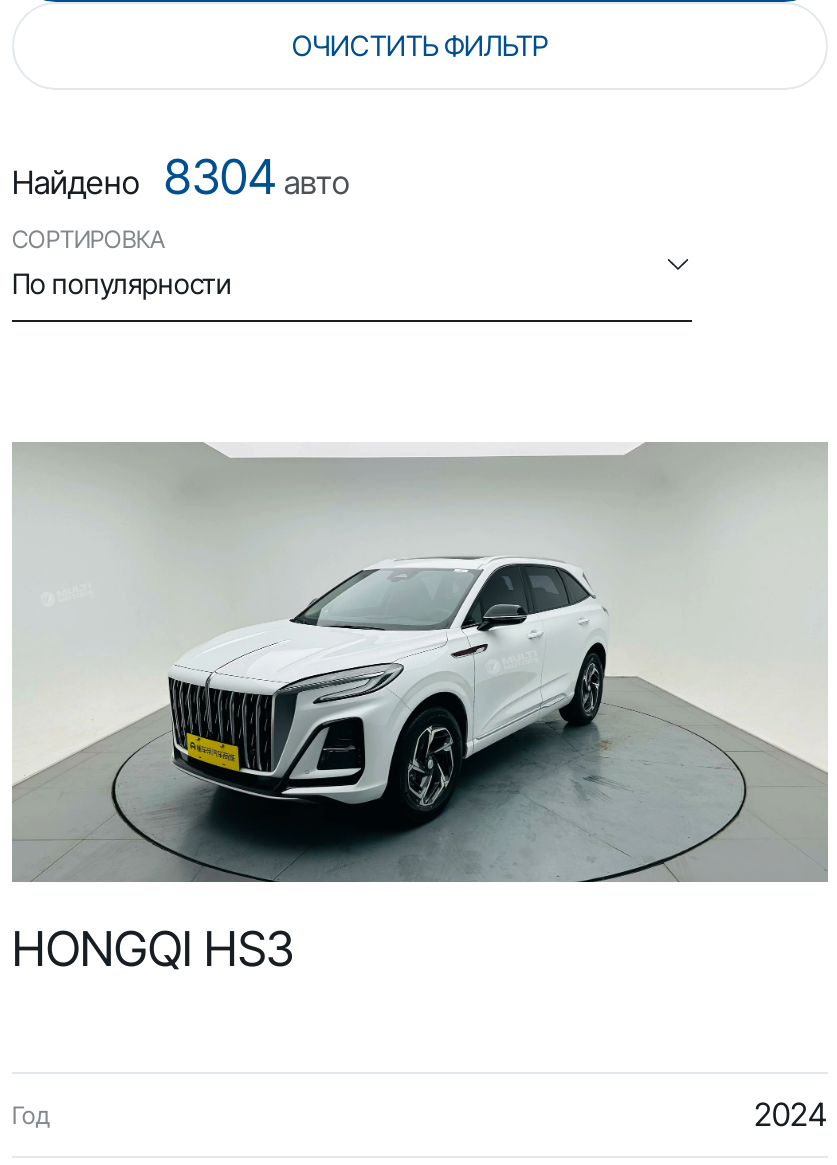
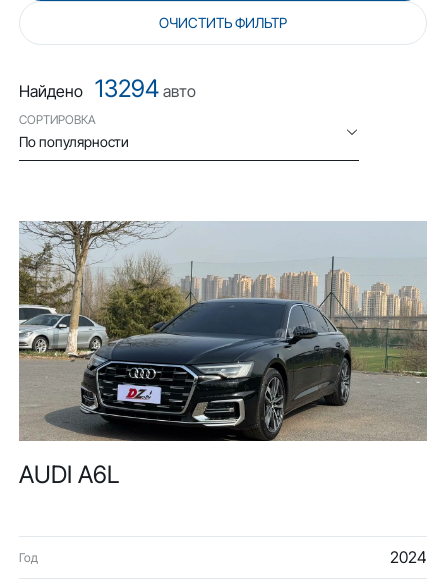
- Найдено 8304 авто
+ Найдено 13294 авто

- [image]
- HONGQI HS3
+ [image]
+ AUDI A6L
